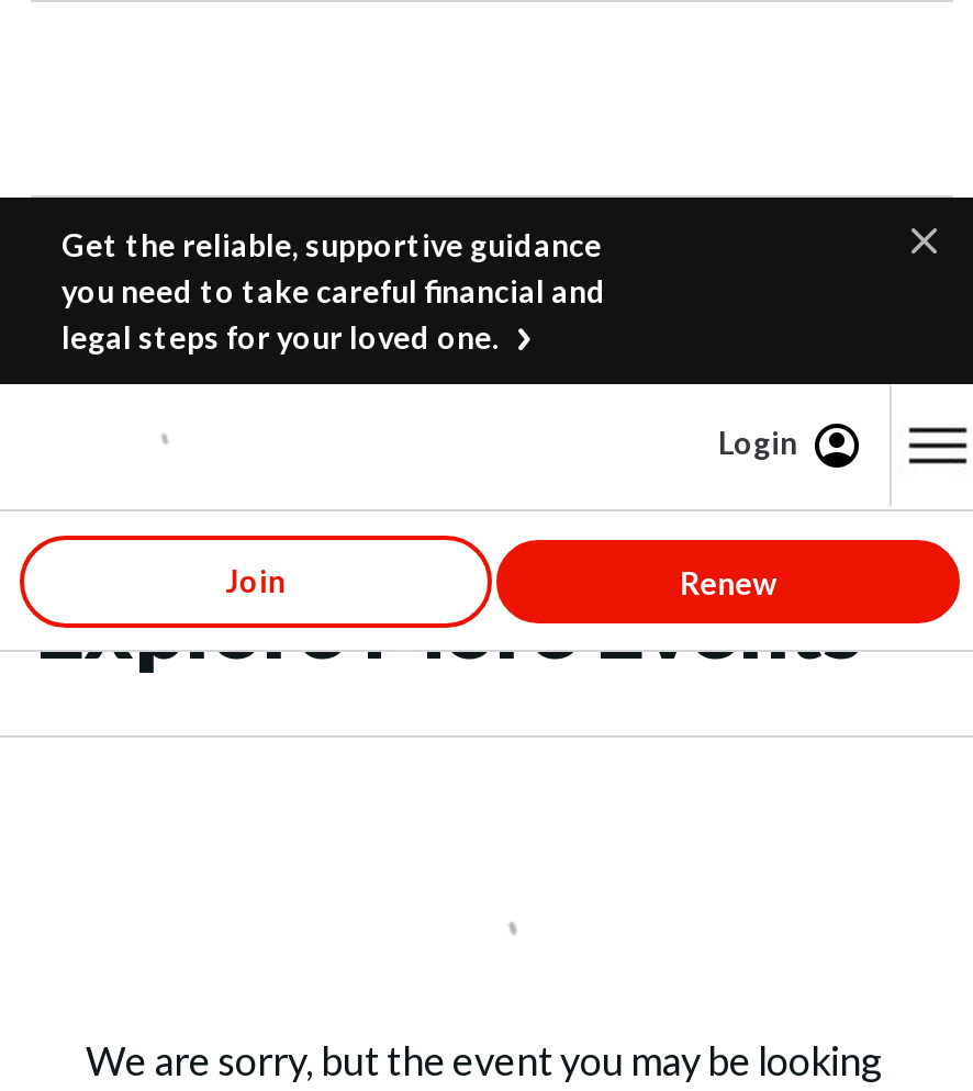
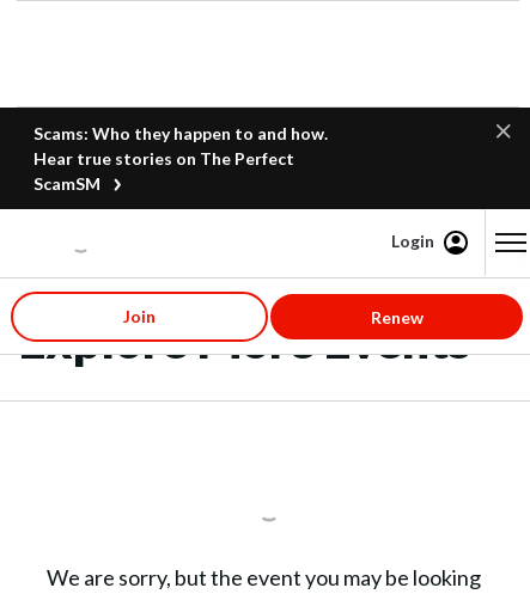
- Get the reliable, supportive guidance
- you need to take careful financial and
- legal steps for your loved one.
+ Scams: Who they happen to and how.
+ Hear true stories on The Perfect
+ ScamSM
